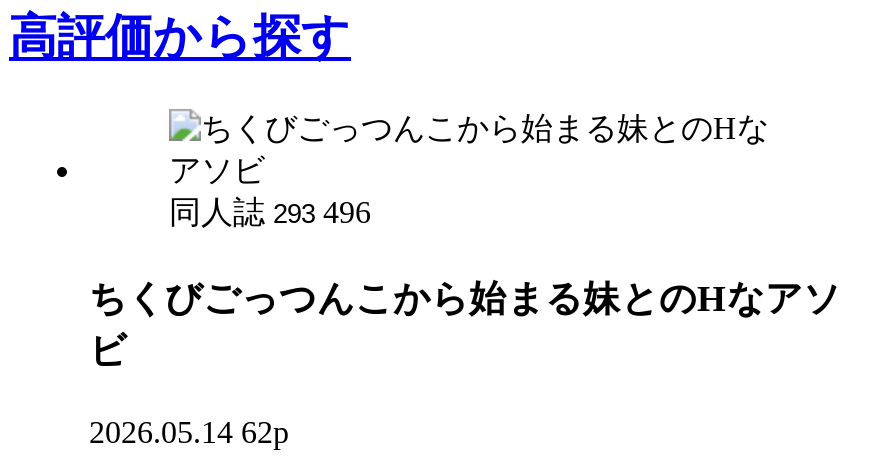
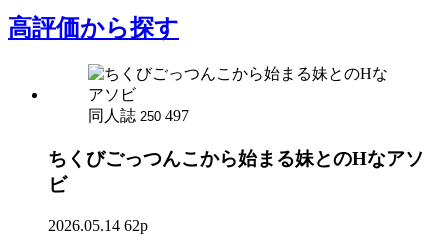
- 同人誌 293 496
+ 同人誌 250 497
